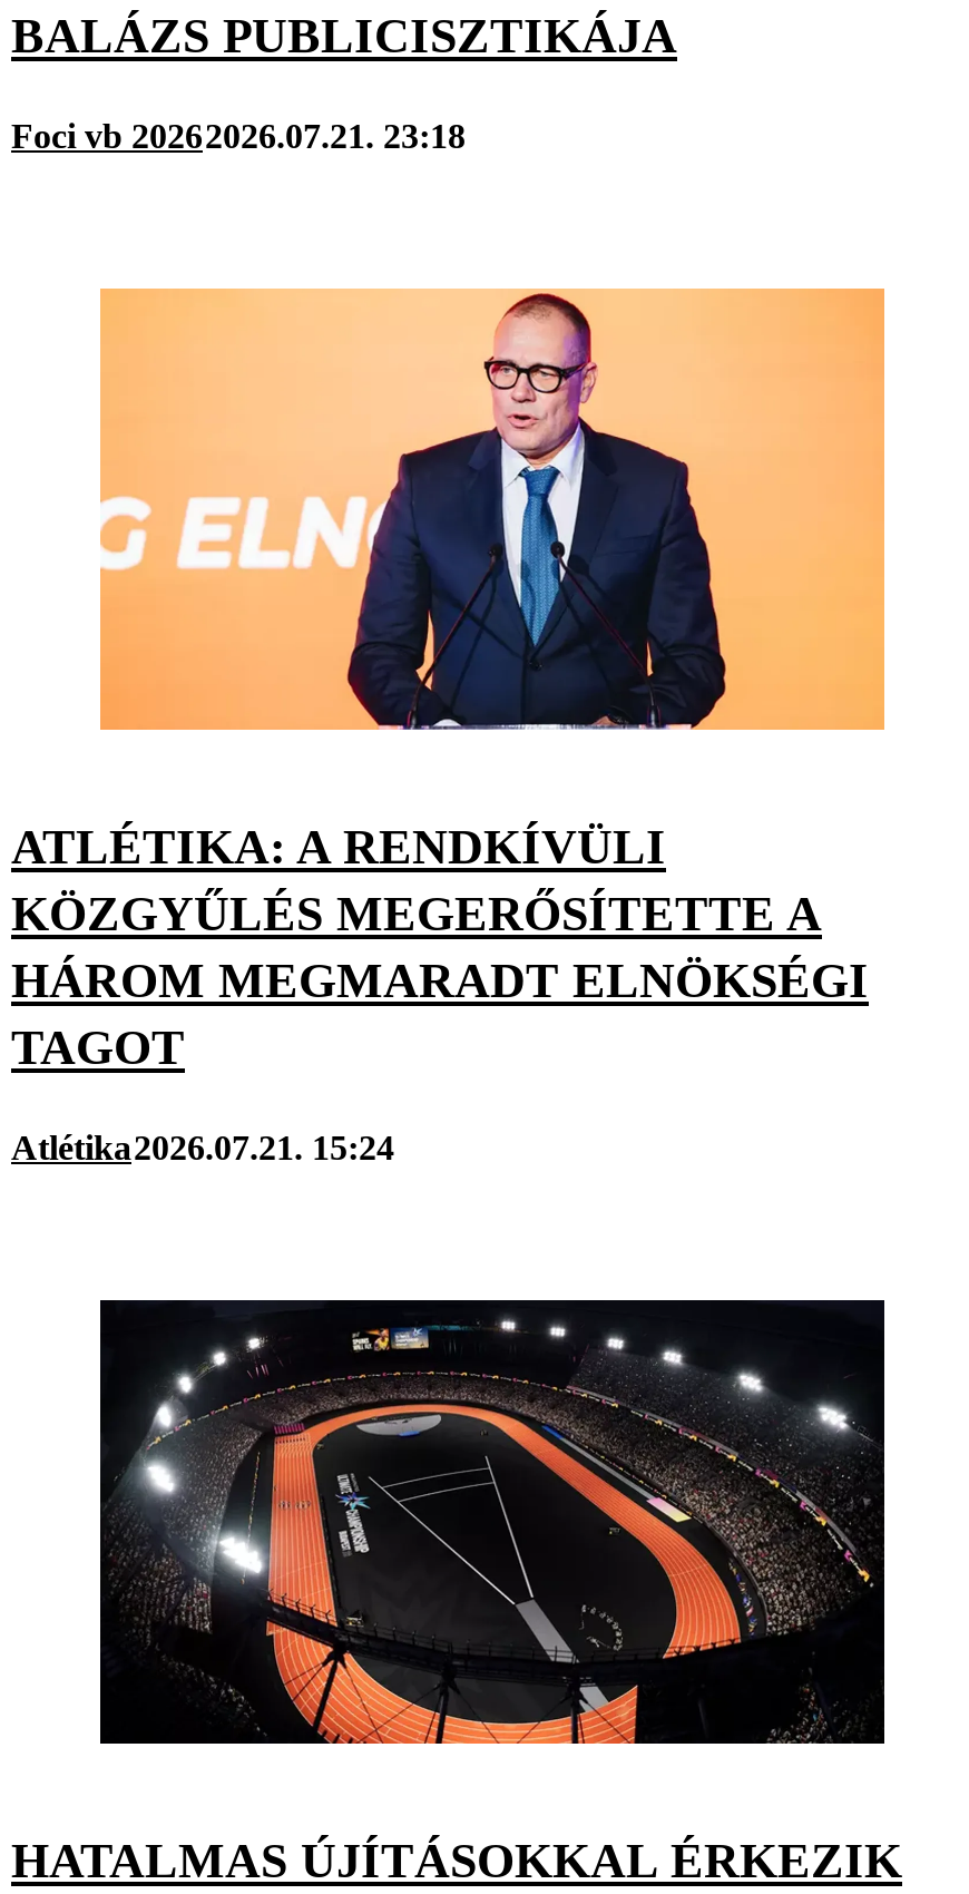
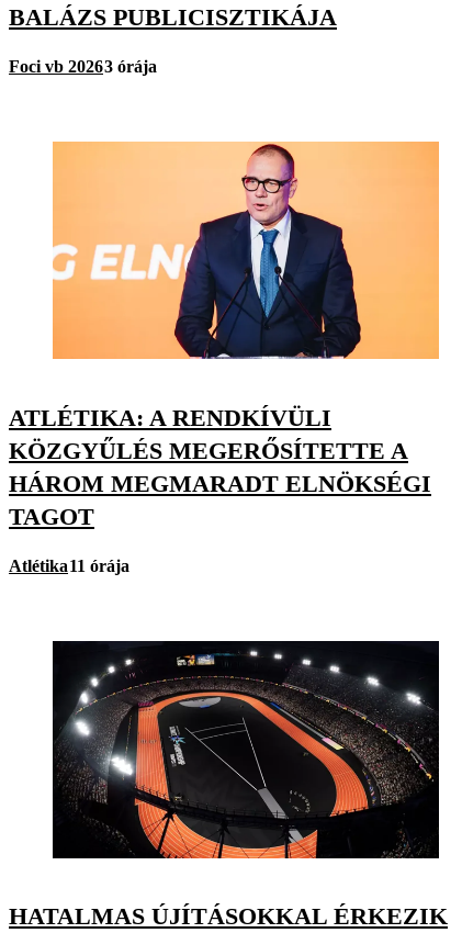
- Foci vb 20262026.07.21. 23:18
+ Foci vb 20263 órája

- Atlétika2026.07.21. 15:24
+ Atlétika11 órája
